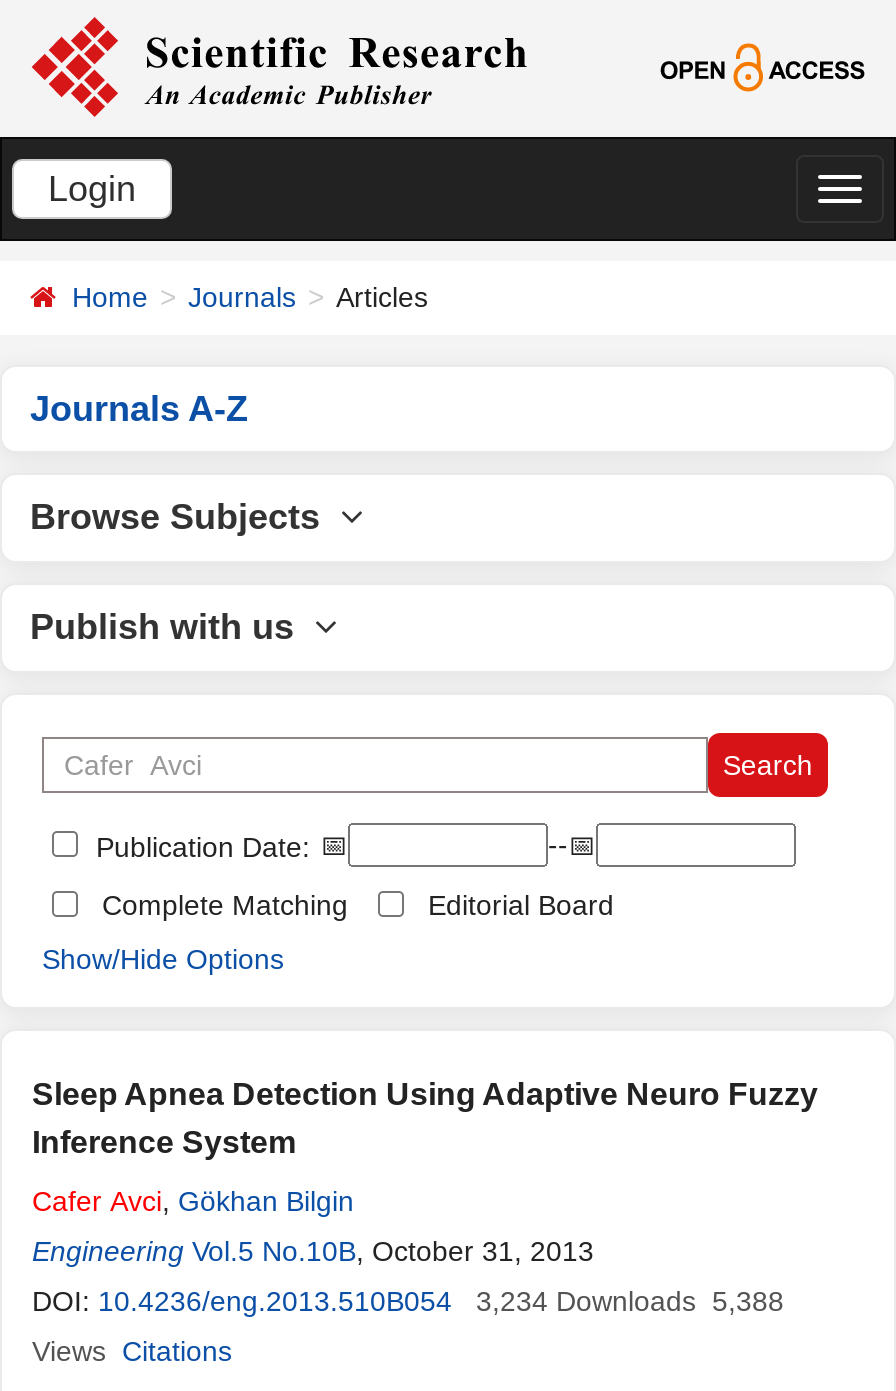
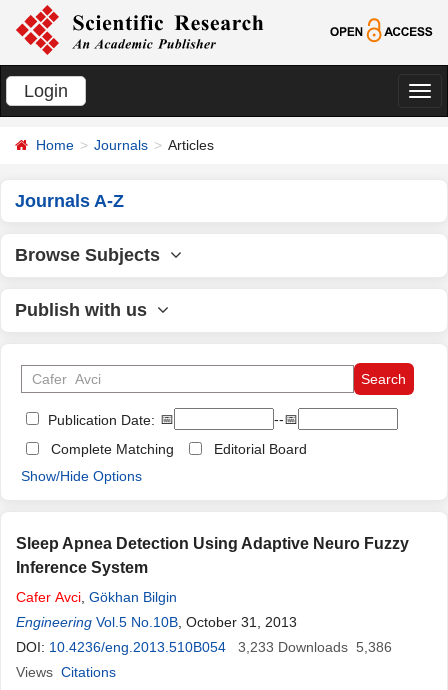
- DOI: 10.4236/eng.2013.510B054 3,234 Downloads 5,388
+ DOI: 10.4236/eng.2013.510B054 3,233 Downloads 5,386
